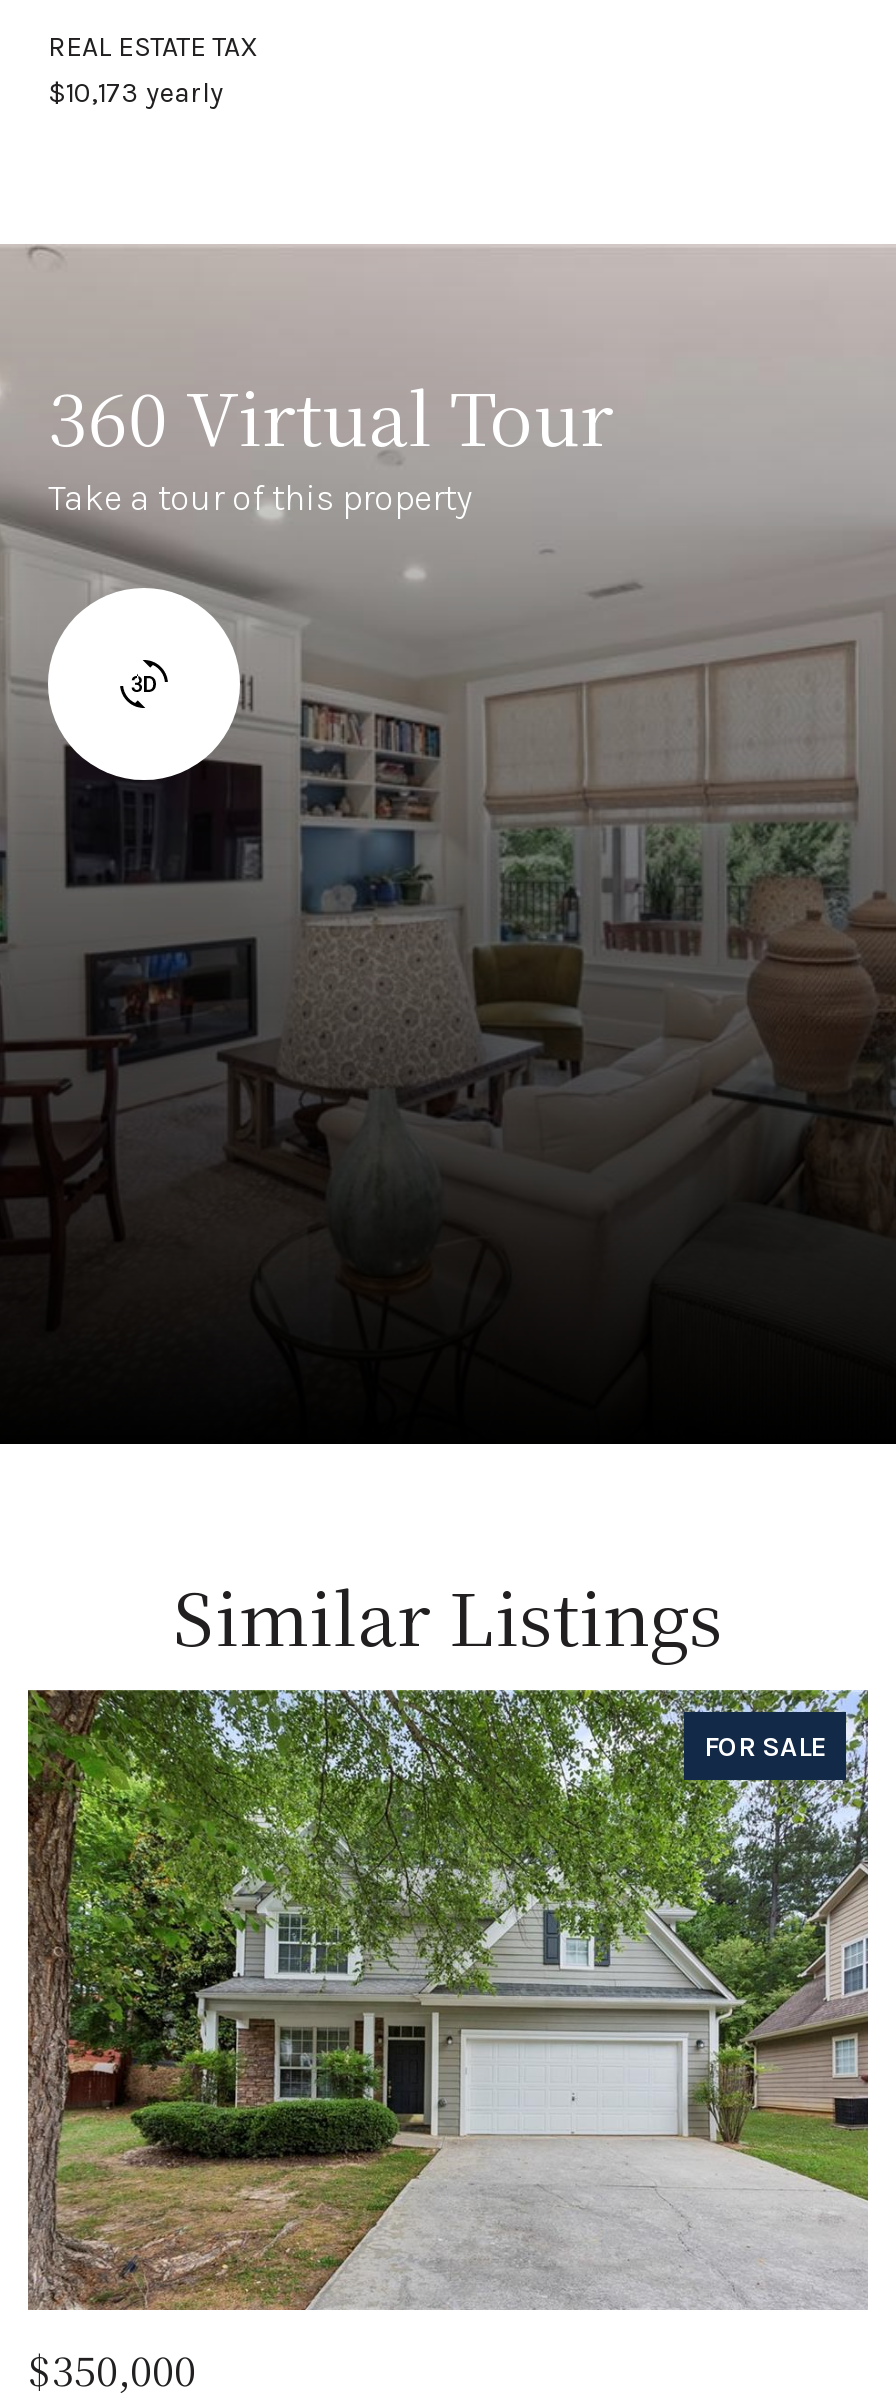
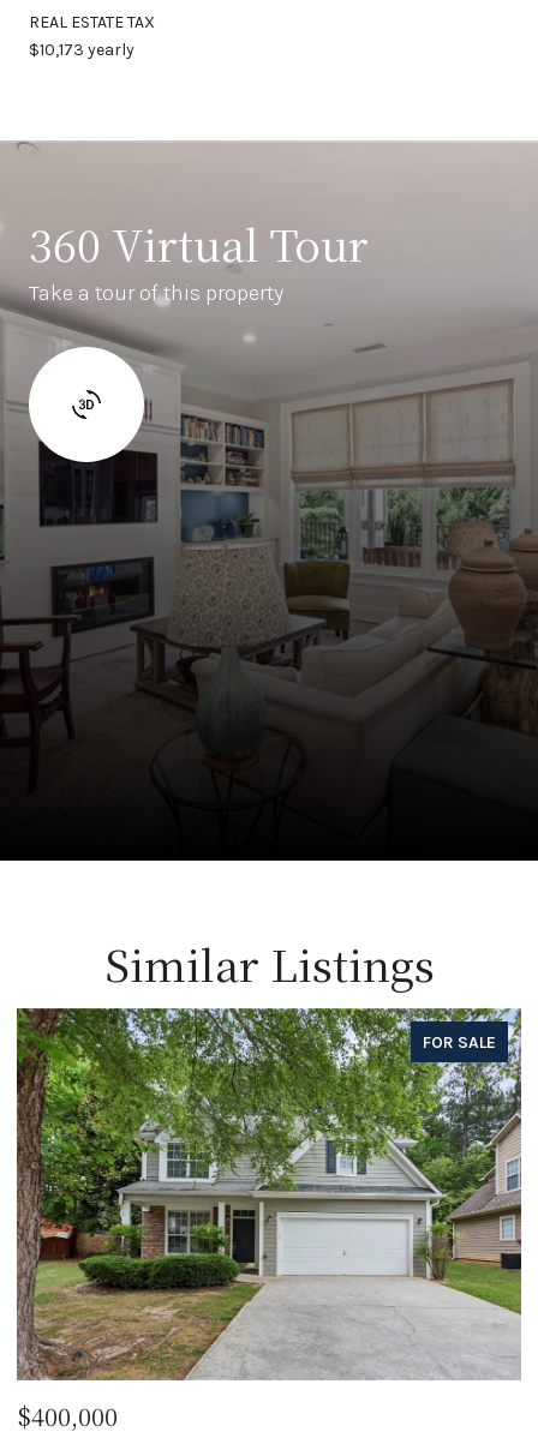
- $350,000
+ $400,000
